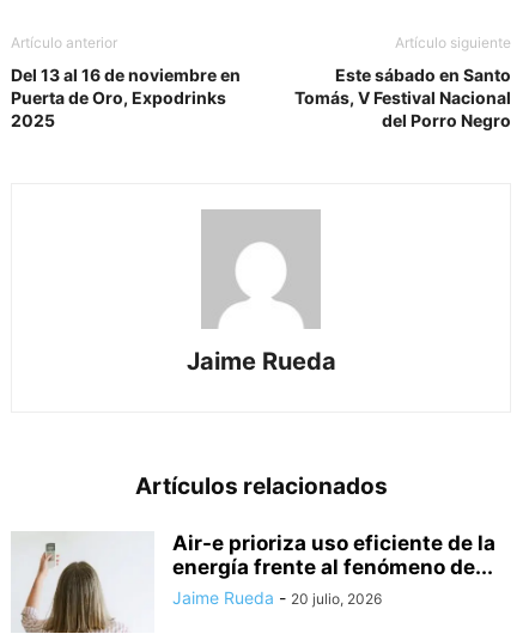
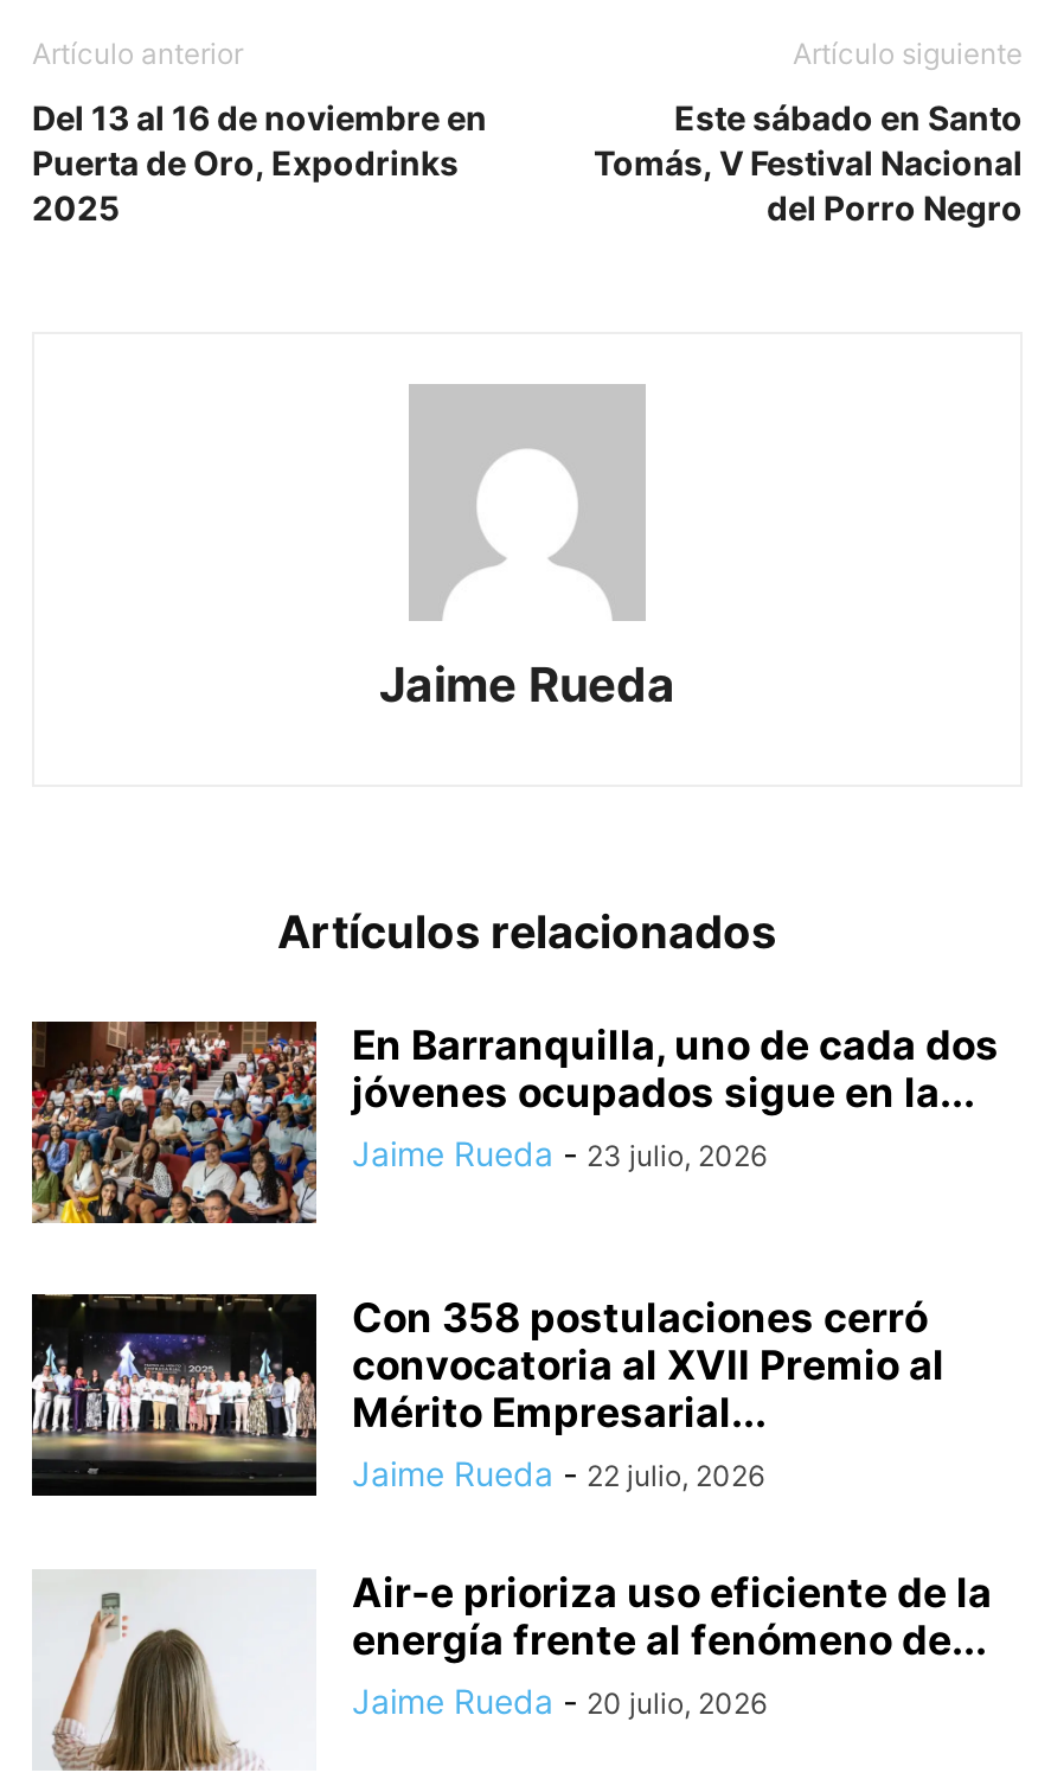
+ [image]
+ En Barranquilla, uno de cada dos
+ jóvenes ocupados sigue en la...
+ Jaime Rueda - 23 julio, 2026

+ [image]
+ Con 358 postulaciones cerró
+ convocatoria al XVII Premio al
+ Mérito Empresarial...
+ Jaime Rueda - 22 julio, 2026
